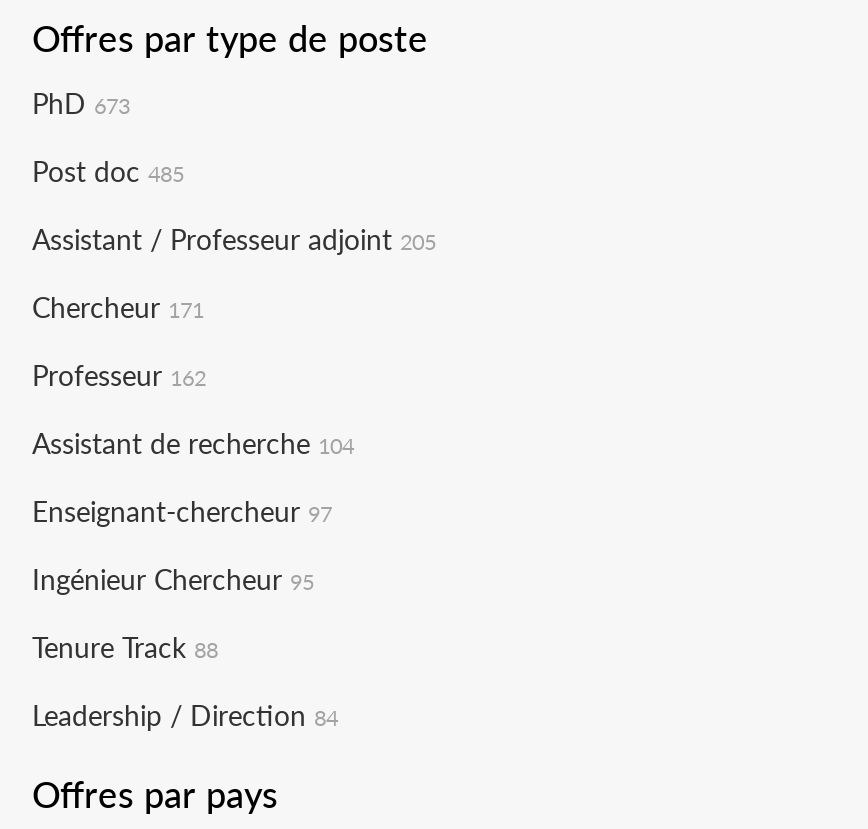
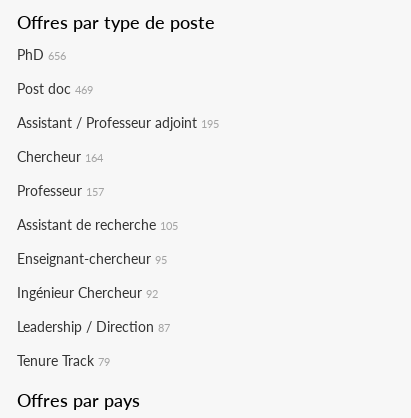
- PhD 673
+ PhD 656

- Post doc 485
+ Post doc 469

- Assistant / Professeur adjoint 205
+ Assistant / Professeur adjoint 195

- Chercheur 171
+ Chercheur 164

- Professeur 162
+ Professeur 157

- Assistant de recherche 104
+ Assistant de recherche 105

- Enseignant-chercheur 97
+ Enseignant-chercheur 95

- Ingénieur Chercheur 95
+ Ingénieur Chercheur 92

- Tenure Track 88
+ Leadership / Direction 87

- Leadership / Direction 84
+ Tenure Track 79
